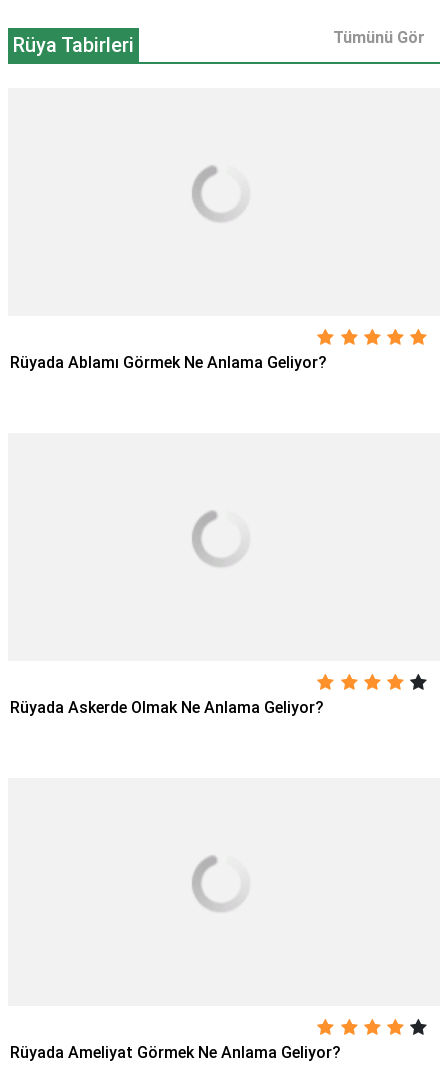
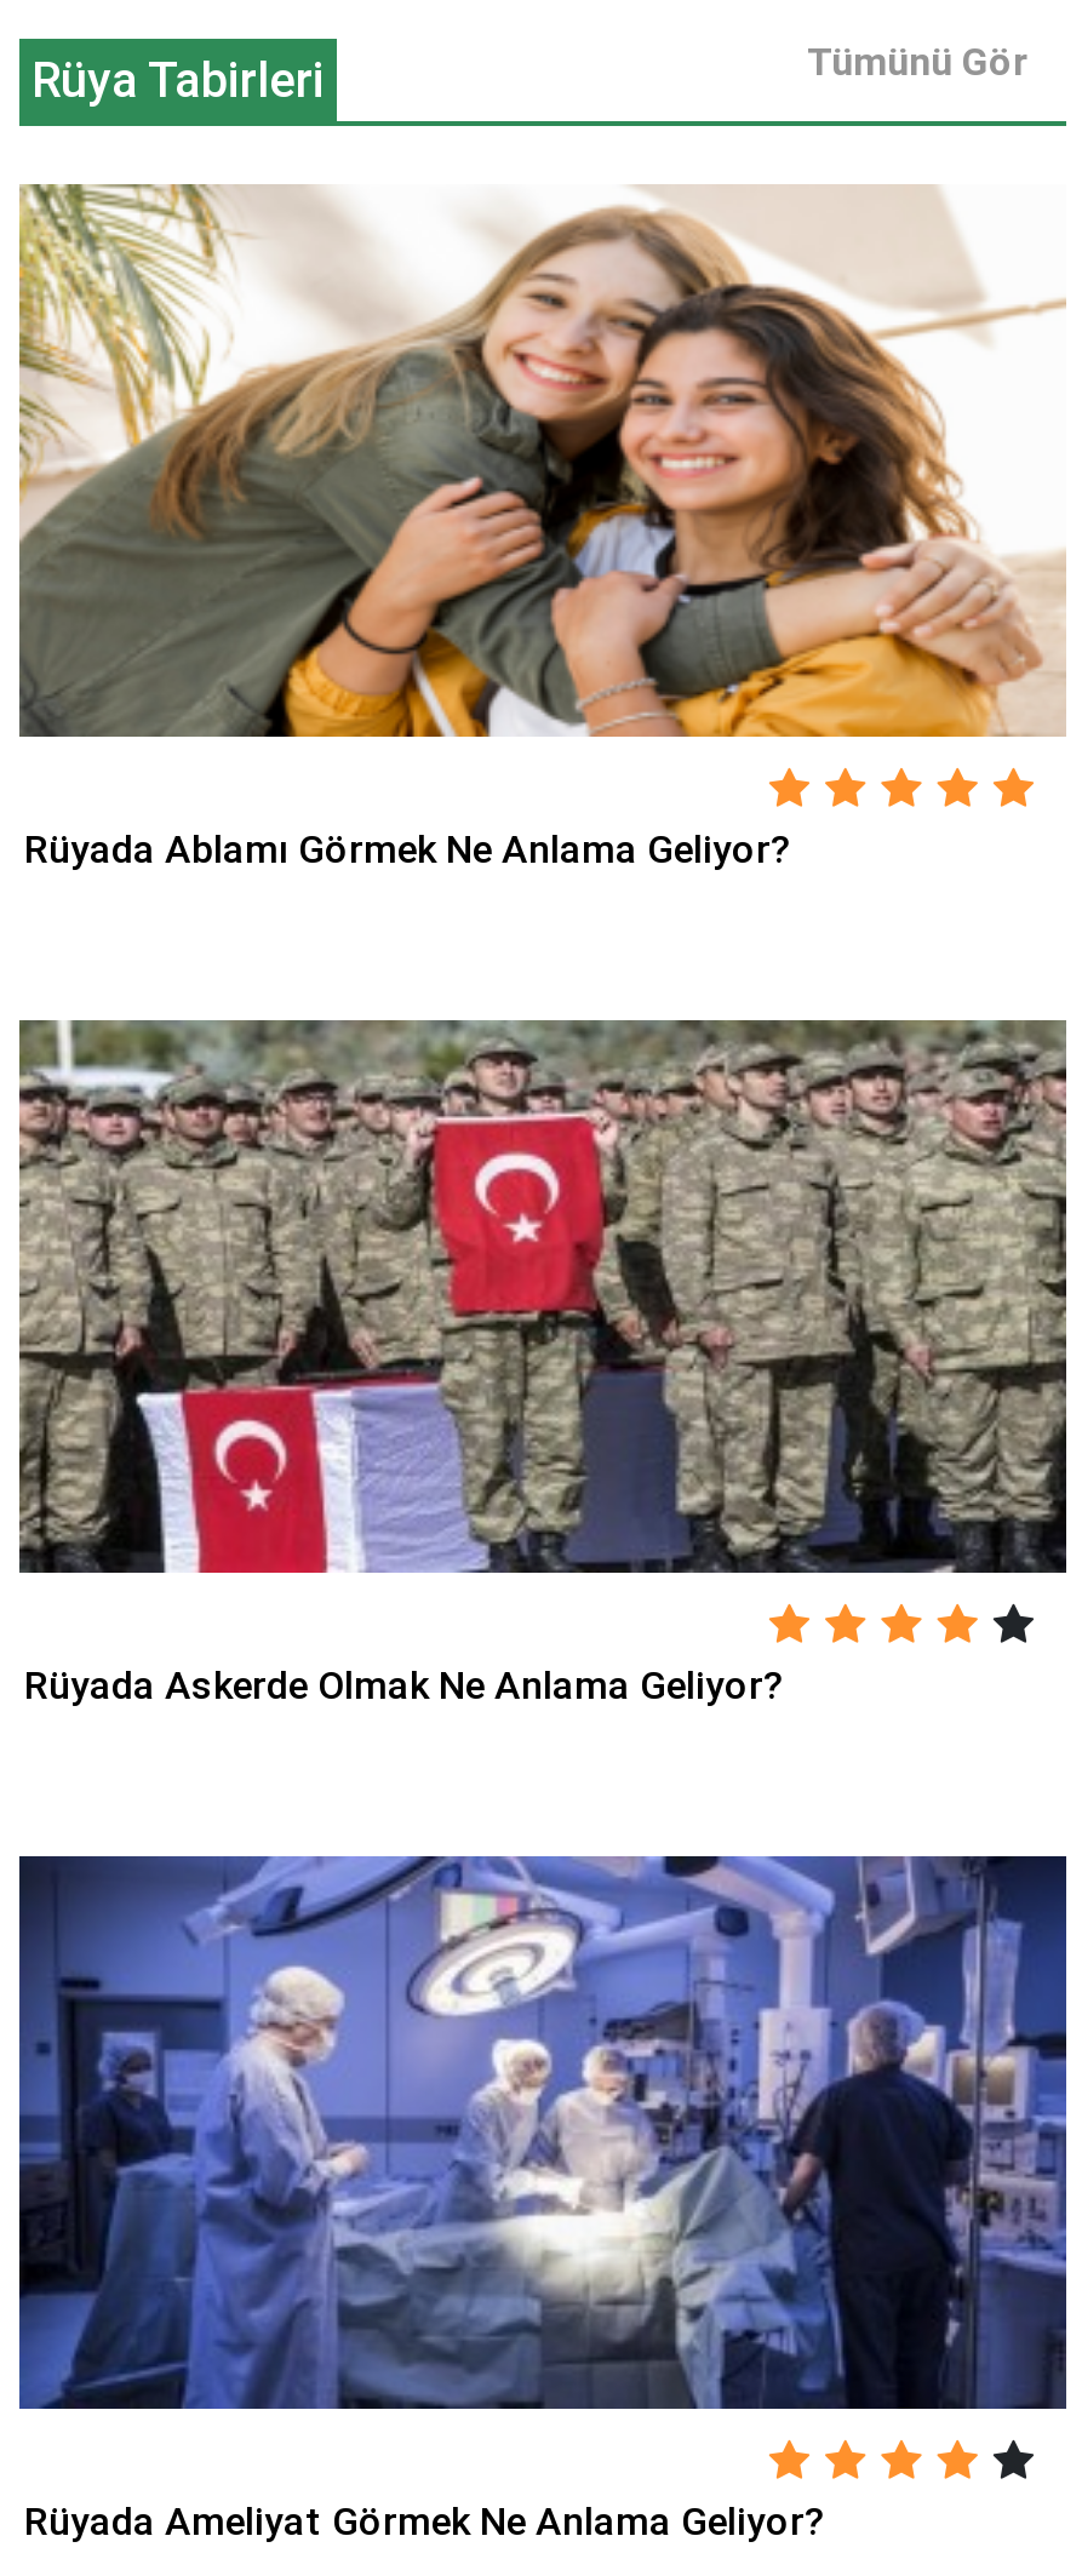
+ [image]

+ [image]

+ [image]
